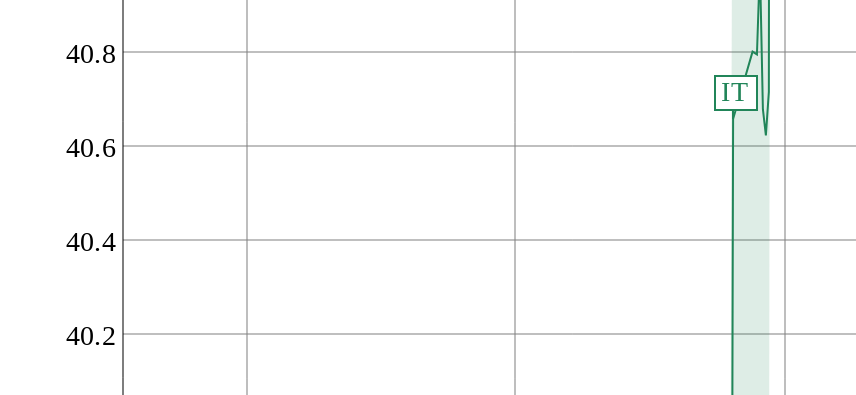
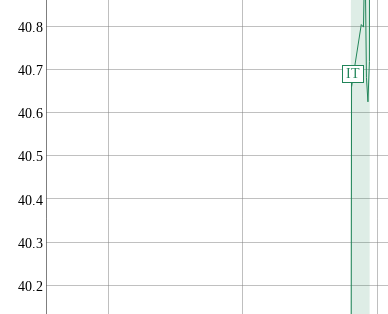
+ 40.7

+ 40.5

+ 40.3
